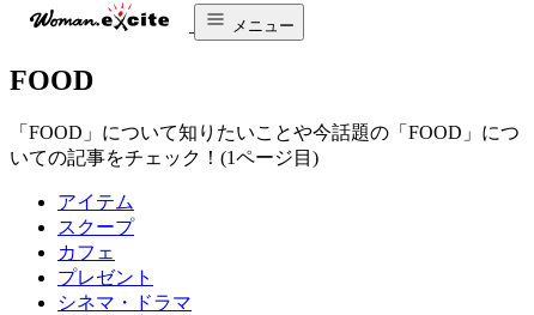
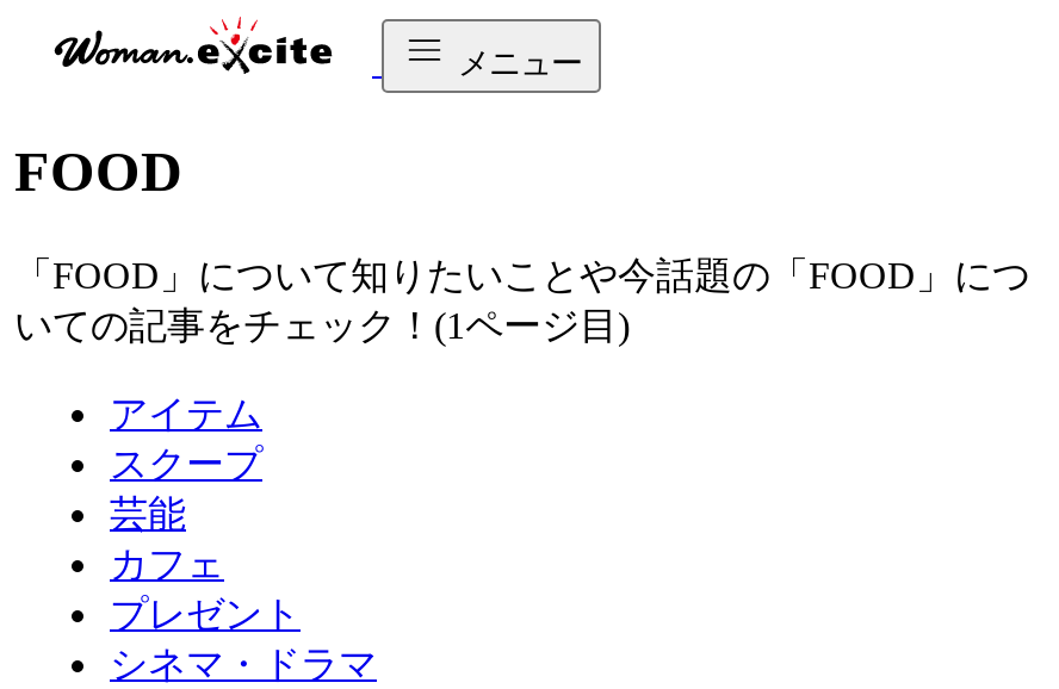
+ 芸能
